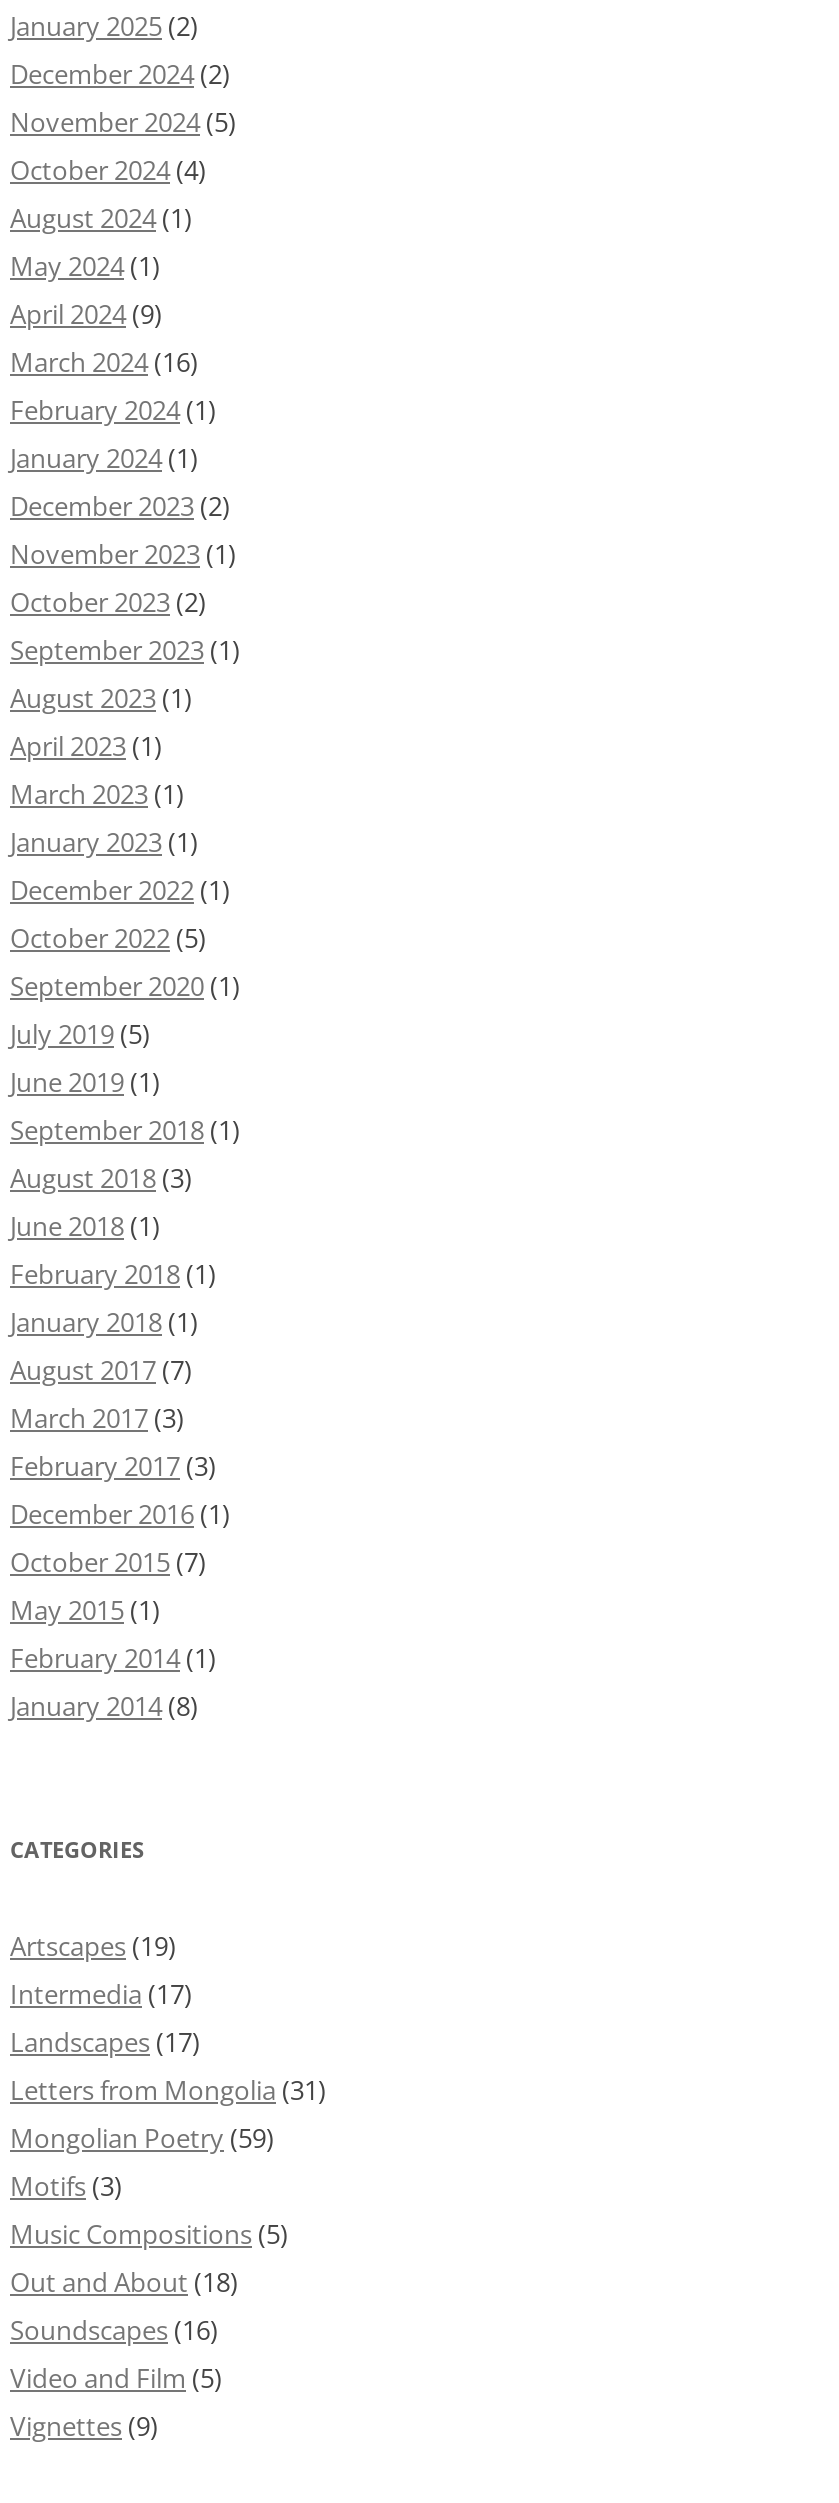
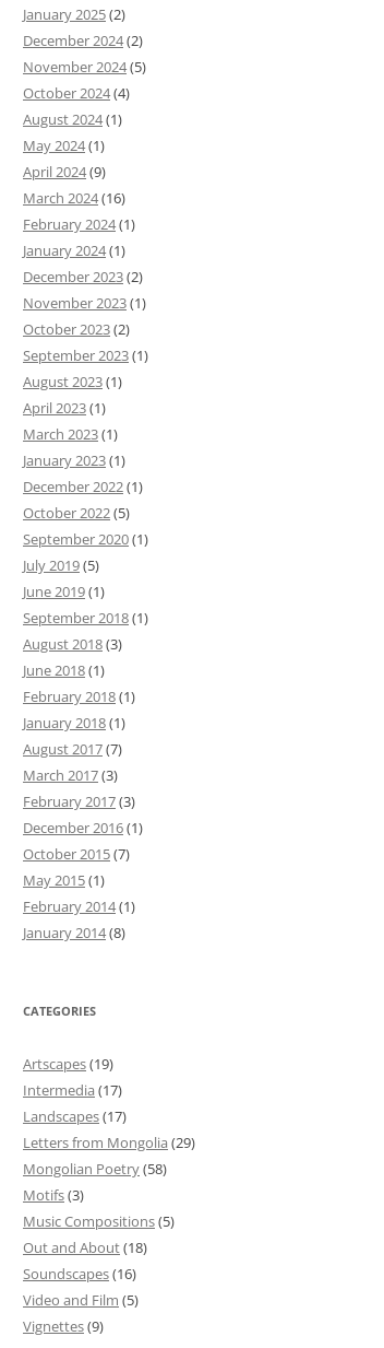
- Letters from Mongolia (31)
+ Letters from Mongolia (29)

- Mongolian Poetry (59)
+ Mongolian Poetry (58)
